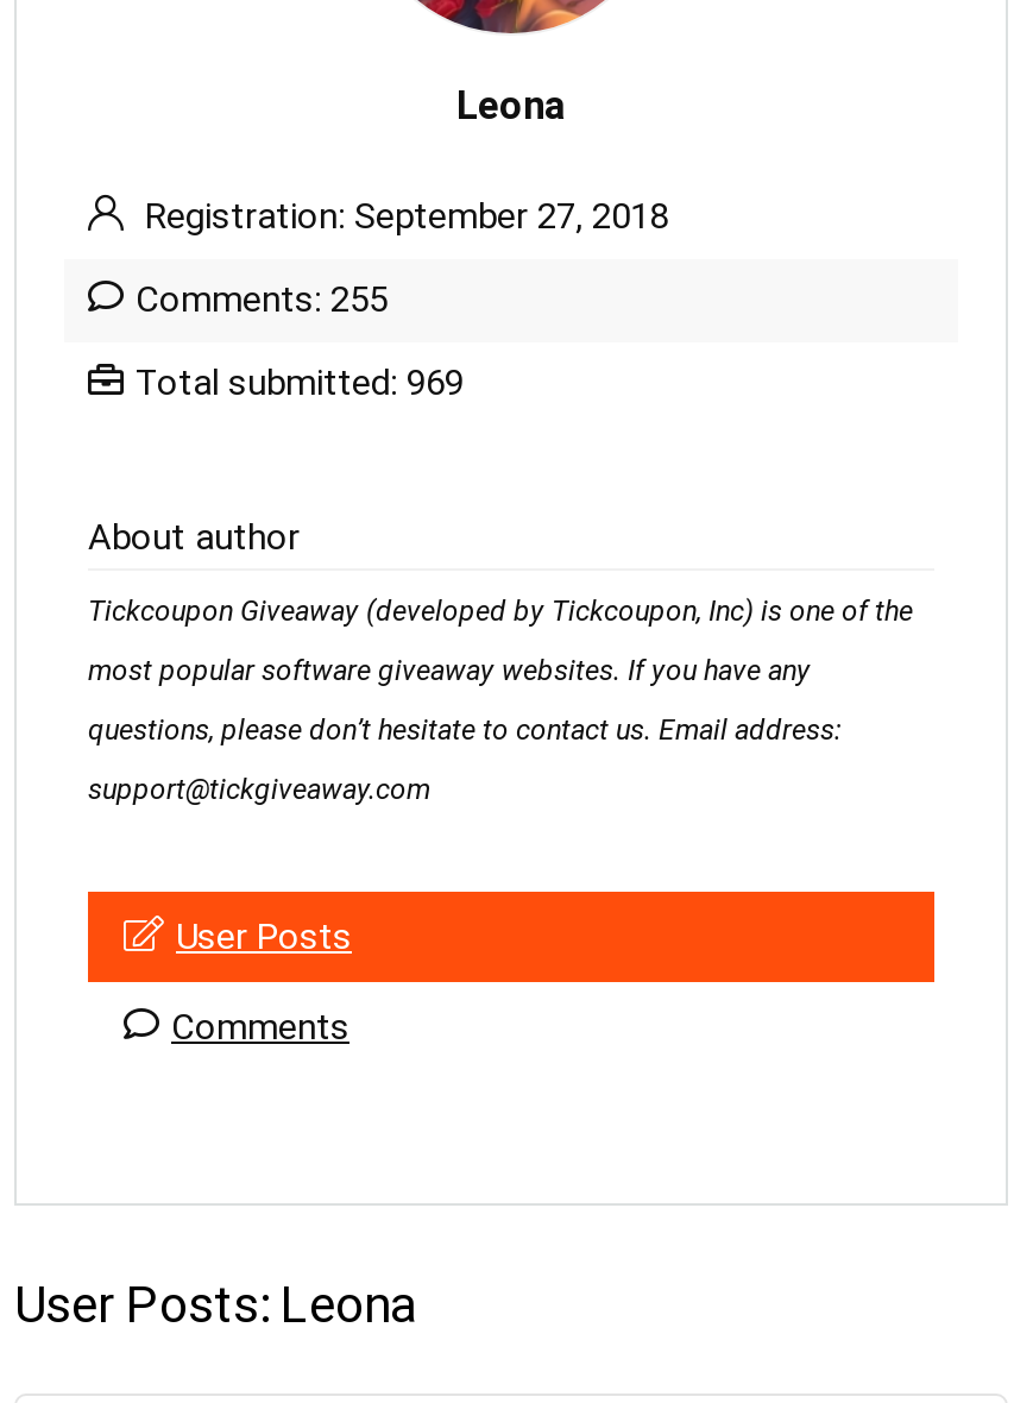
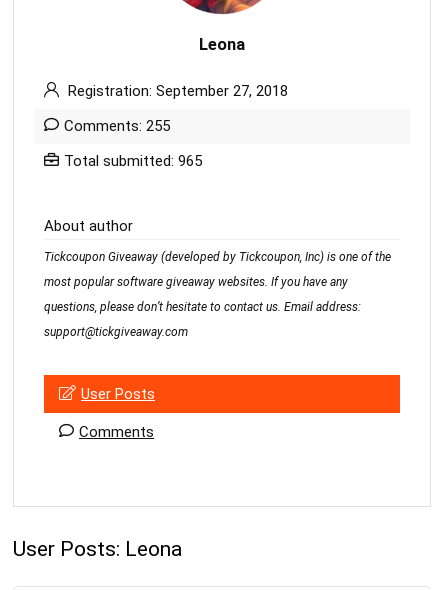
- Total submitted: 969
+ Total submitted: 965
